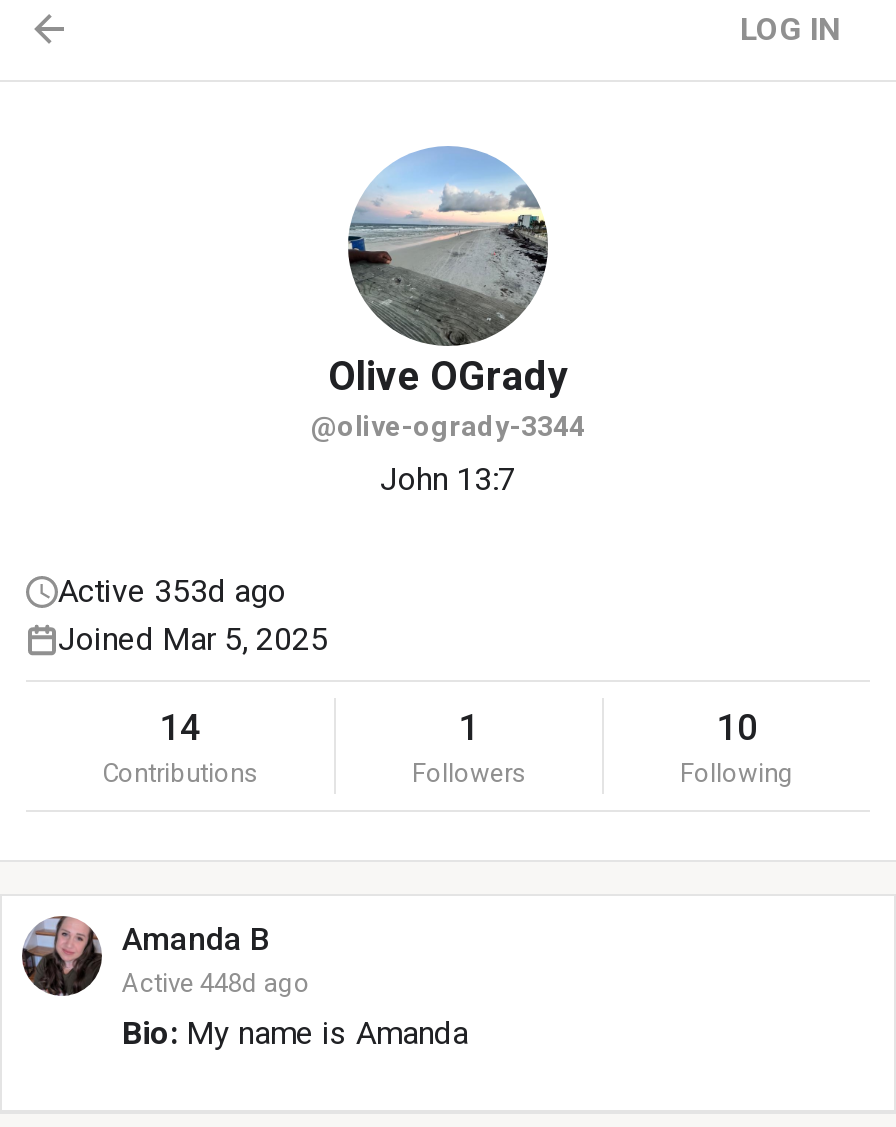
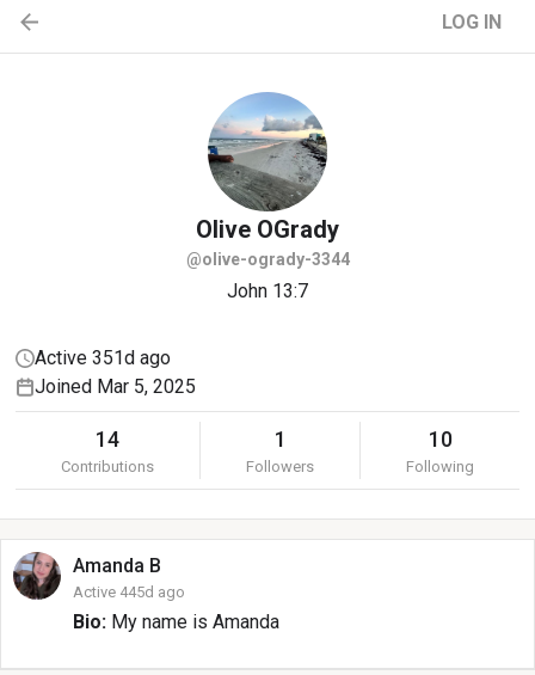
- Active 353d ago
+ Active 351d ago

- Active 448d ago
+ Active 445d ago
